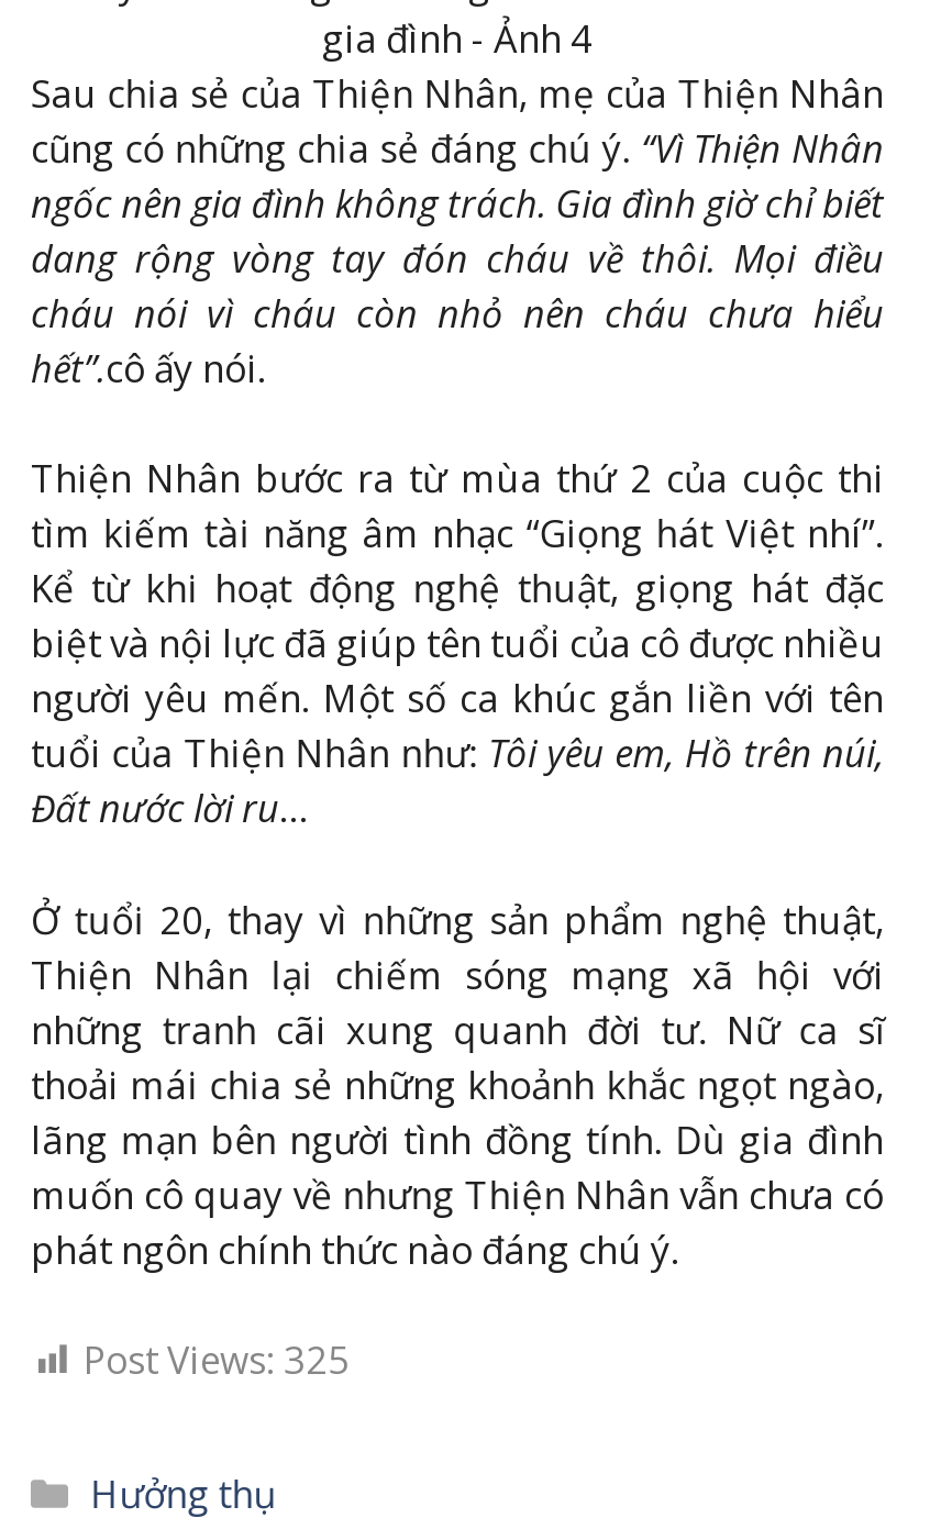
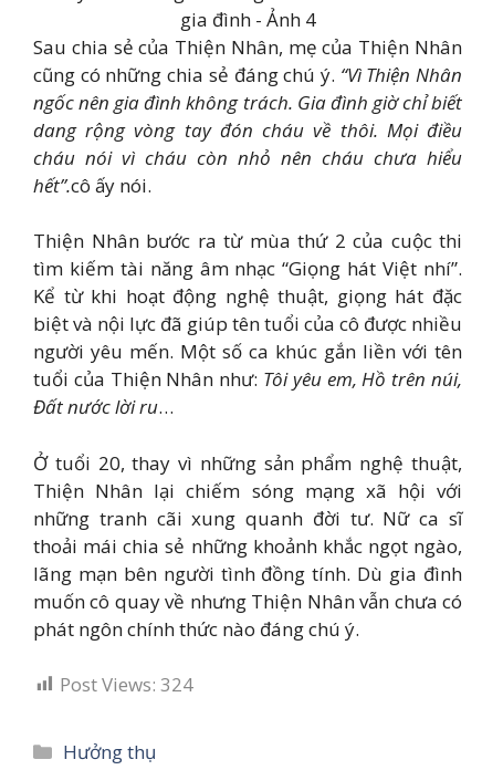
- Post Views: 325
+ Post Views: 324
